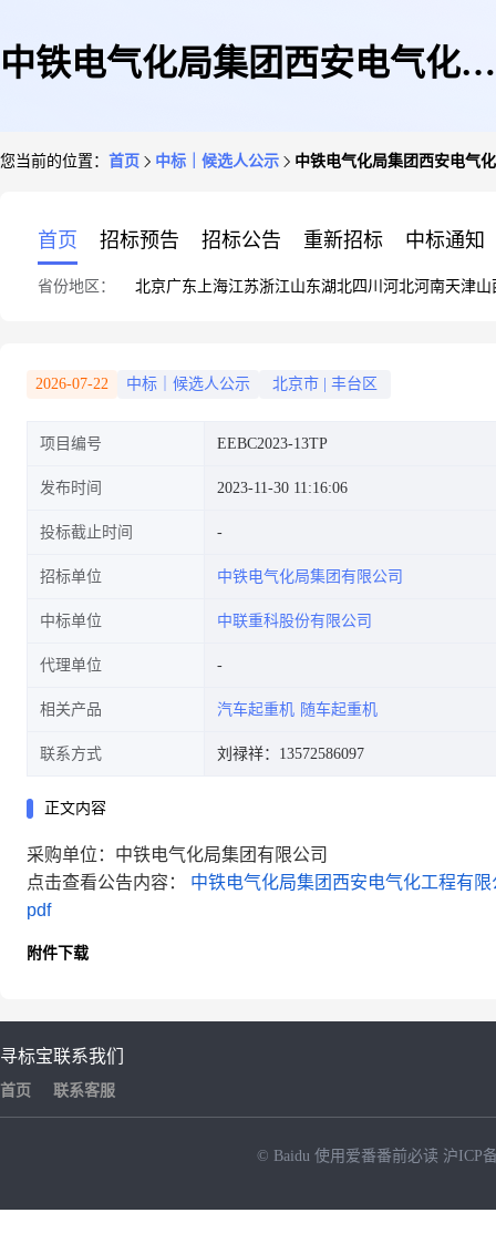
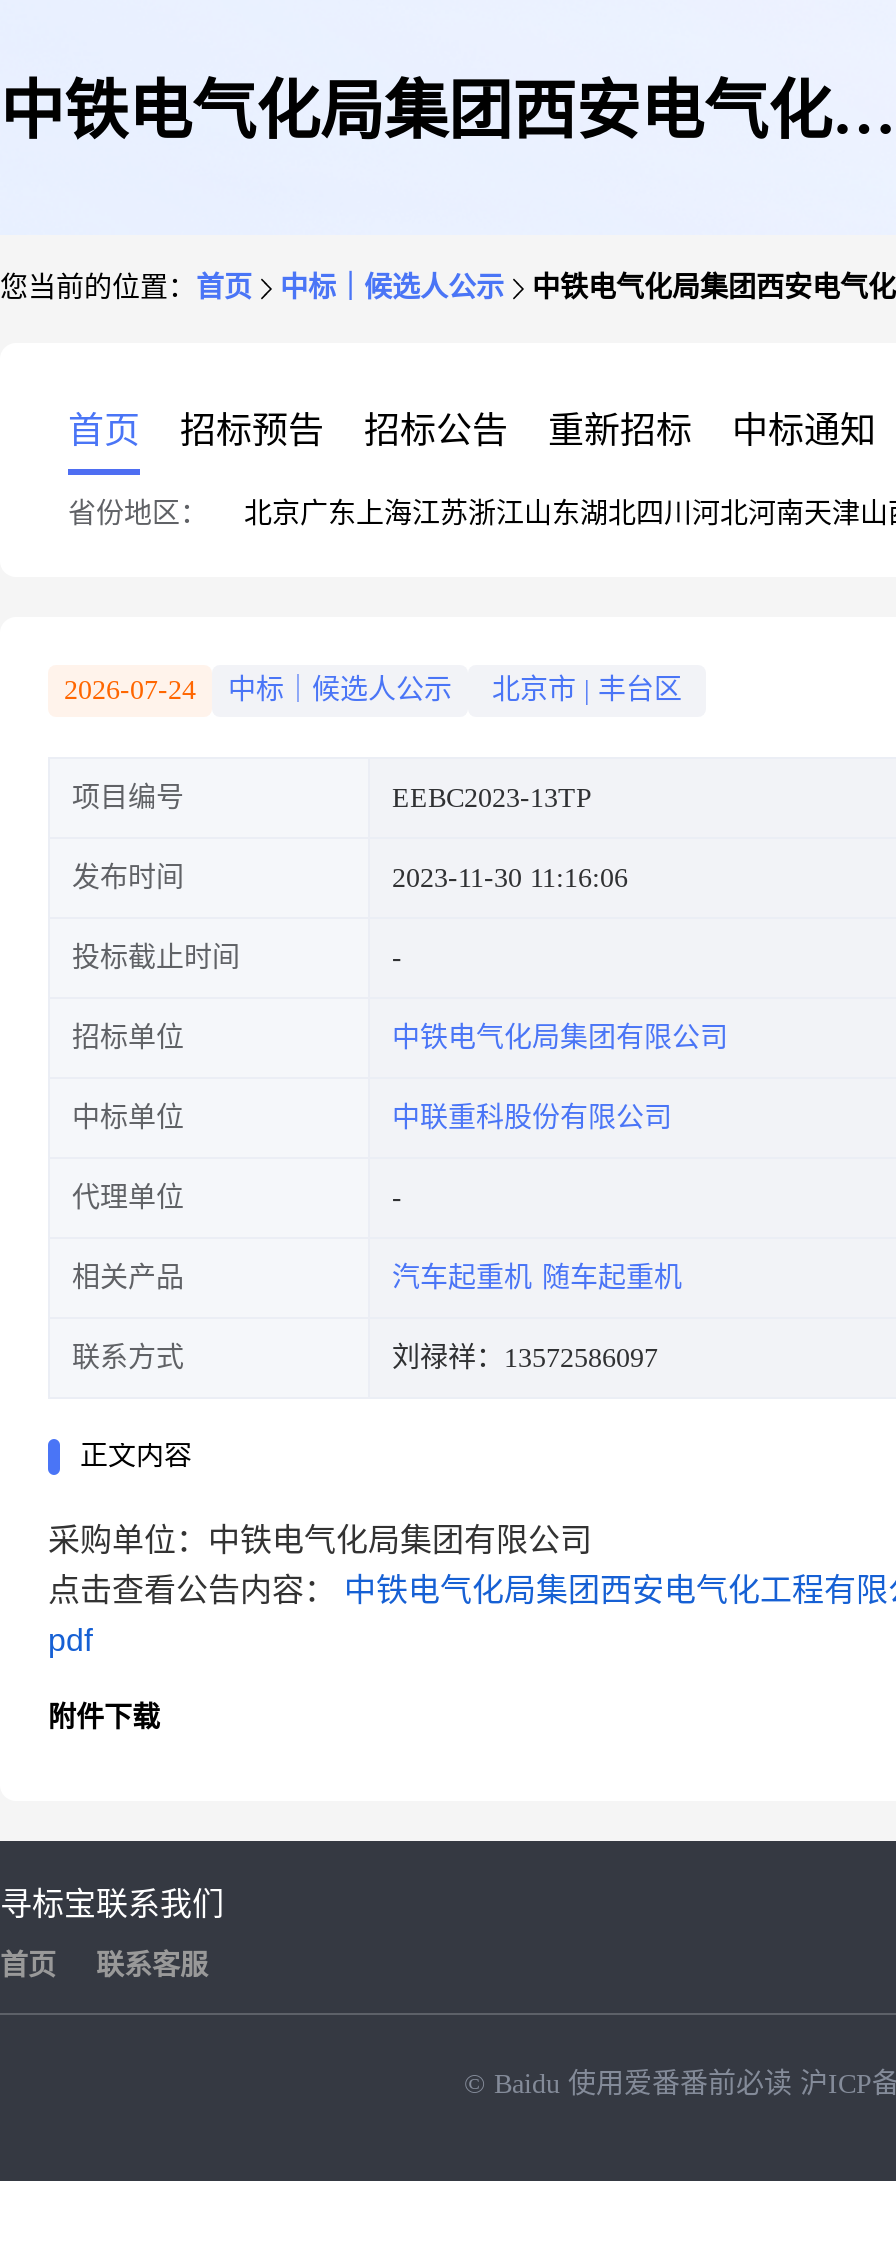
- 2026-07-22
+ 2026-07-24
